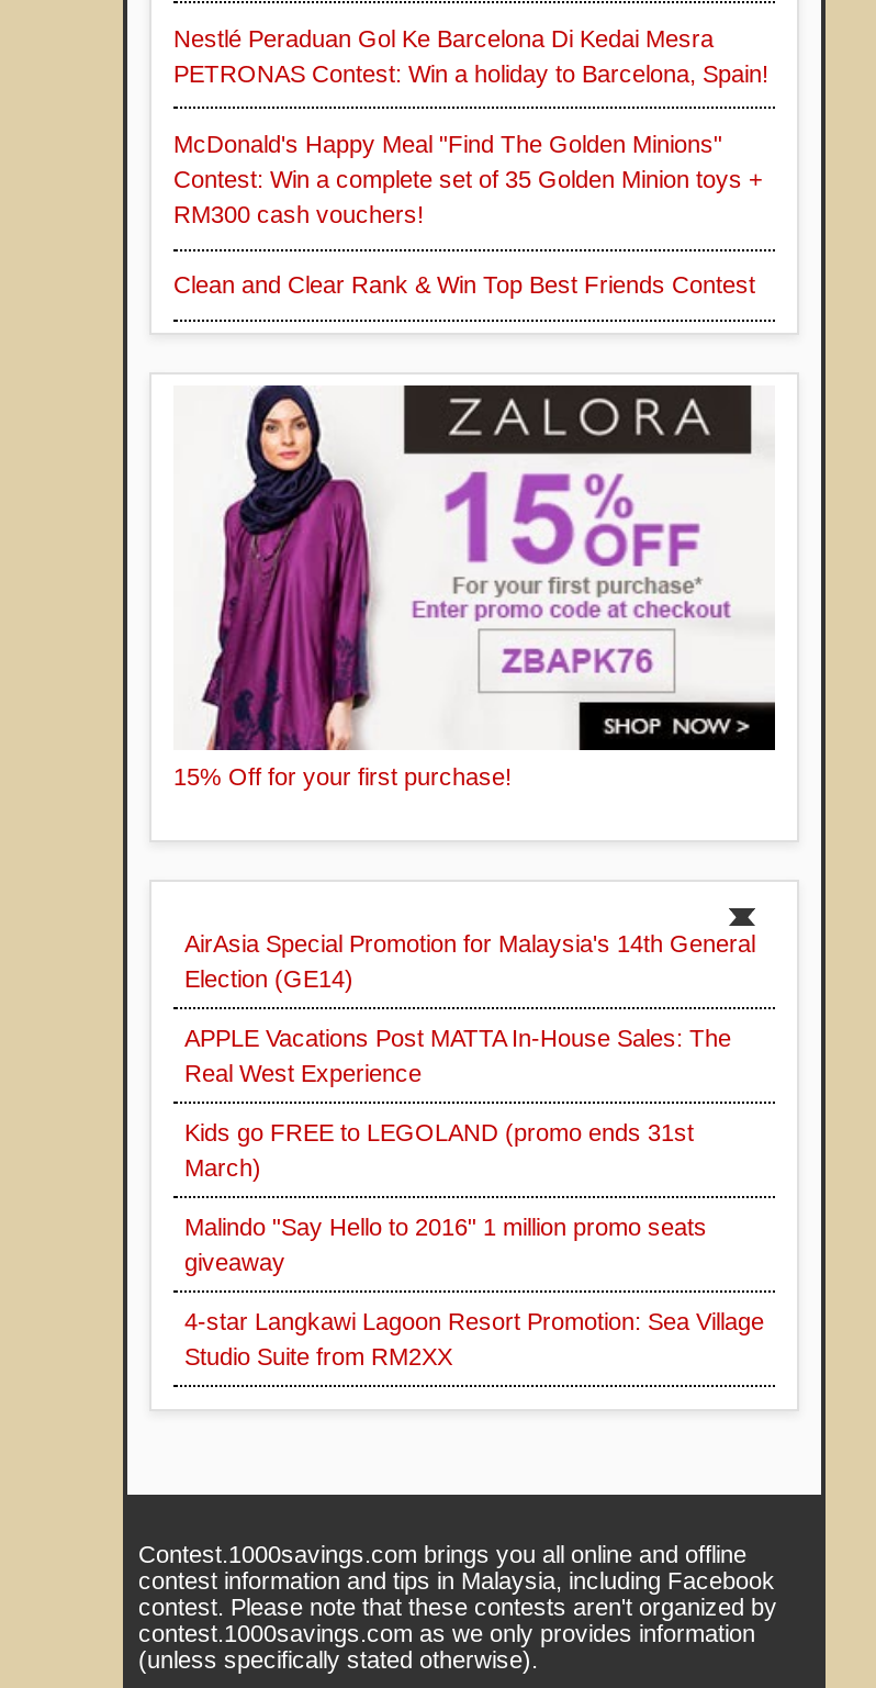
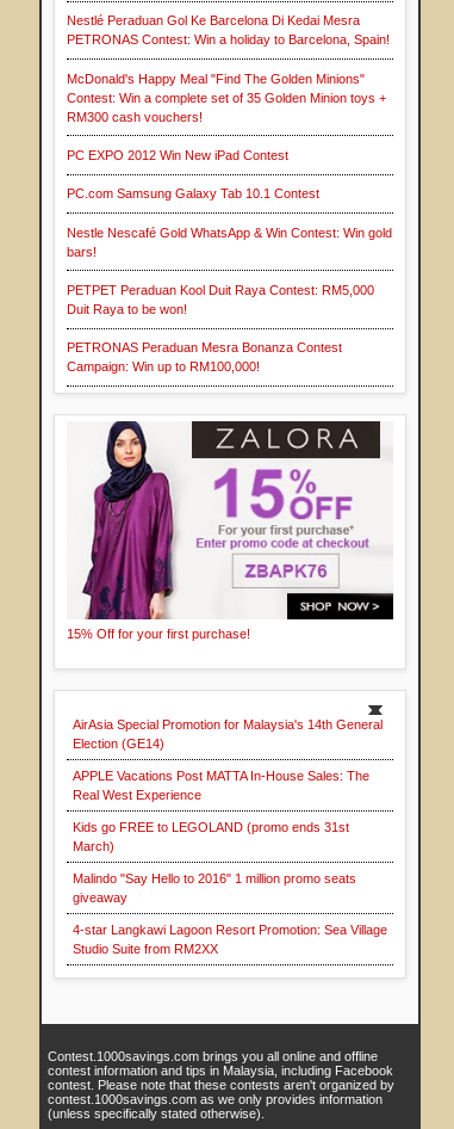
- Clean and Clear Rank & Win Top Best Friends Contest
+ PC EXPO 2012 Win New iPad Contest
+ PC.com Samsung Galaxy Tab 10.1 Contest
+ Nestle Nescafé Gold WhatsApp & Win Contest: Win gold
+ bars!
+ PETPET Peraduan Kool Duit Raya Contest: RM5,000
+ Duit Raya to be won!
+ PETRONAS Peraduan Mesra Bonanza Contest
+ Campaign: Win up to RM100,000!
